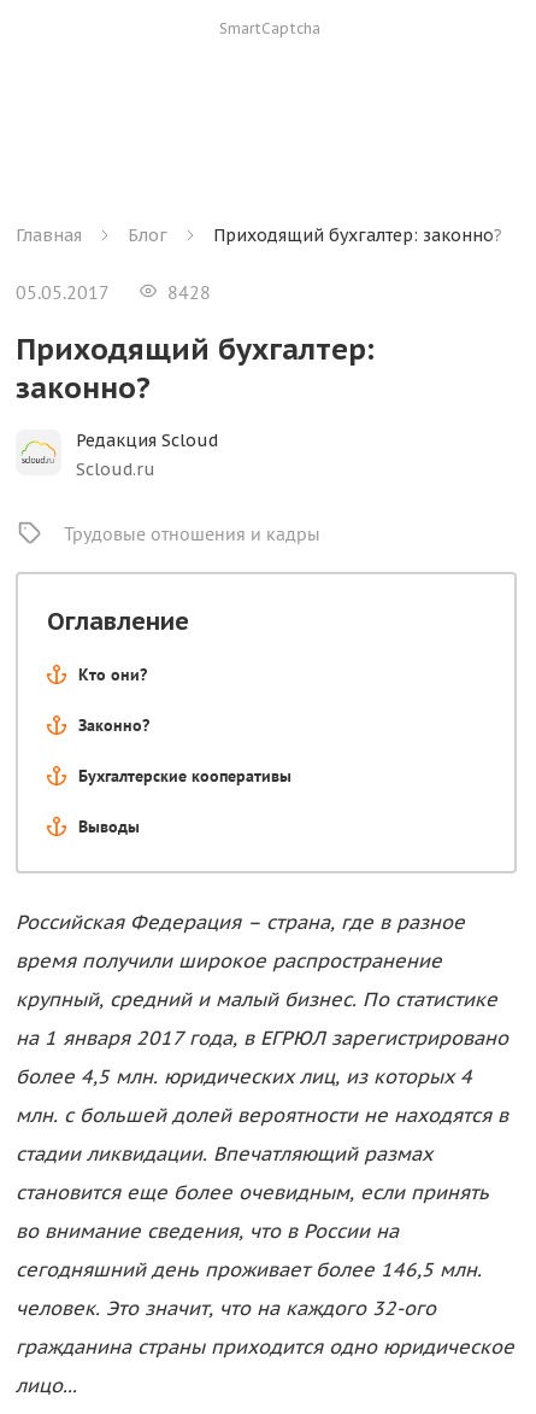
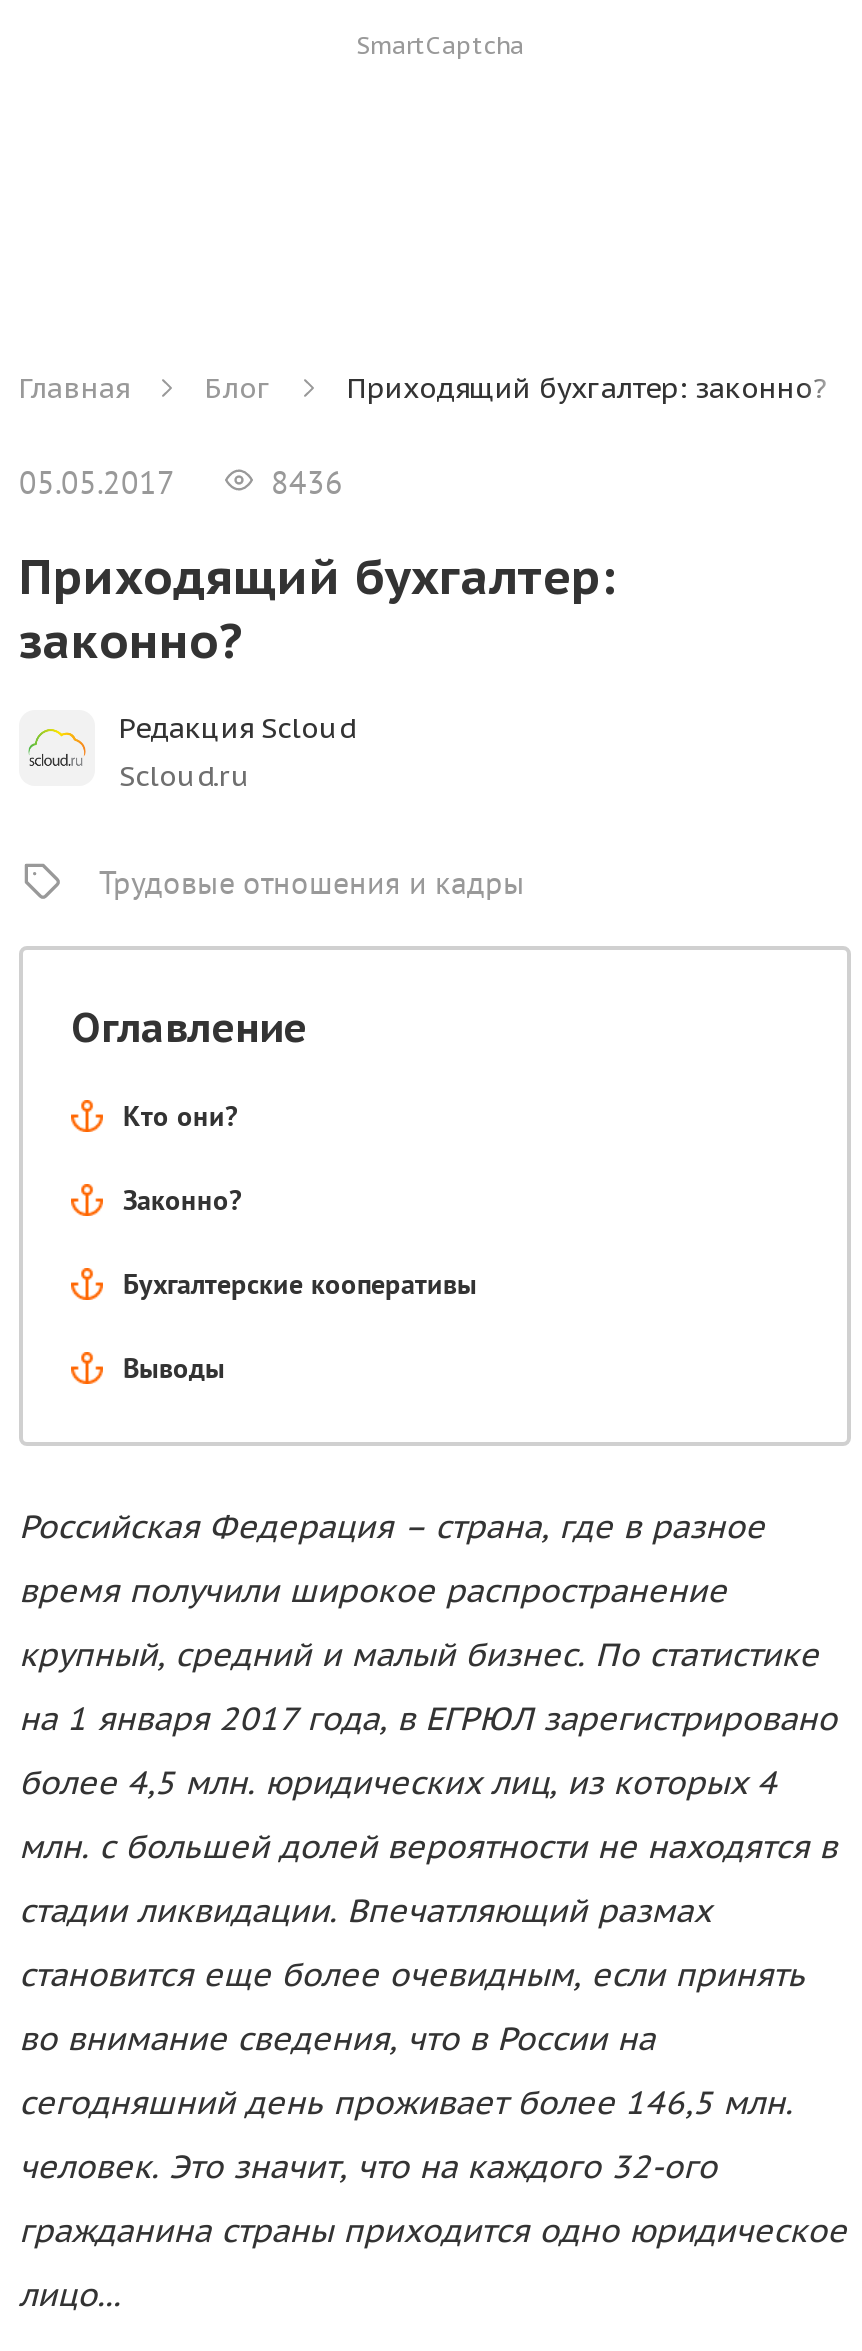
- 8428
+ 8436
